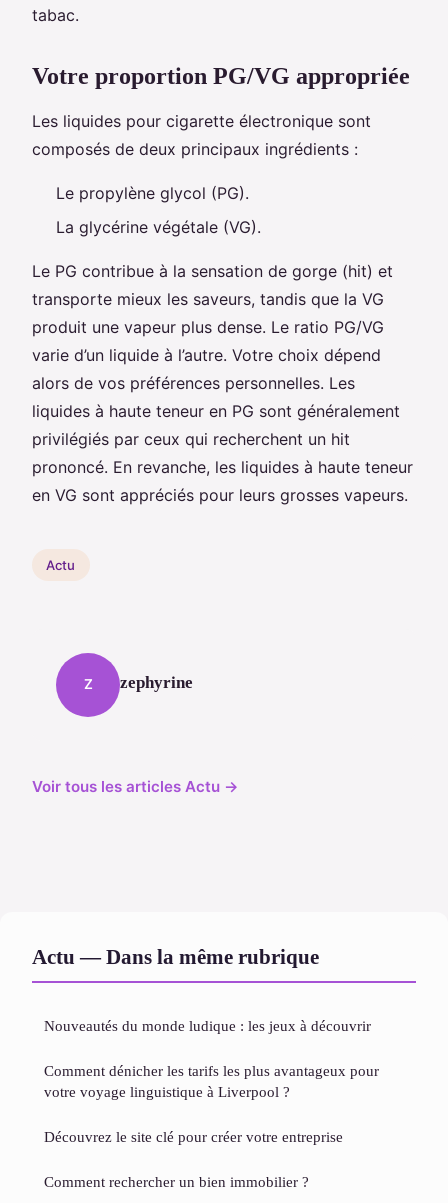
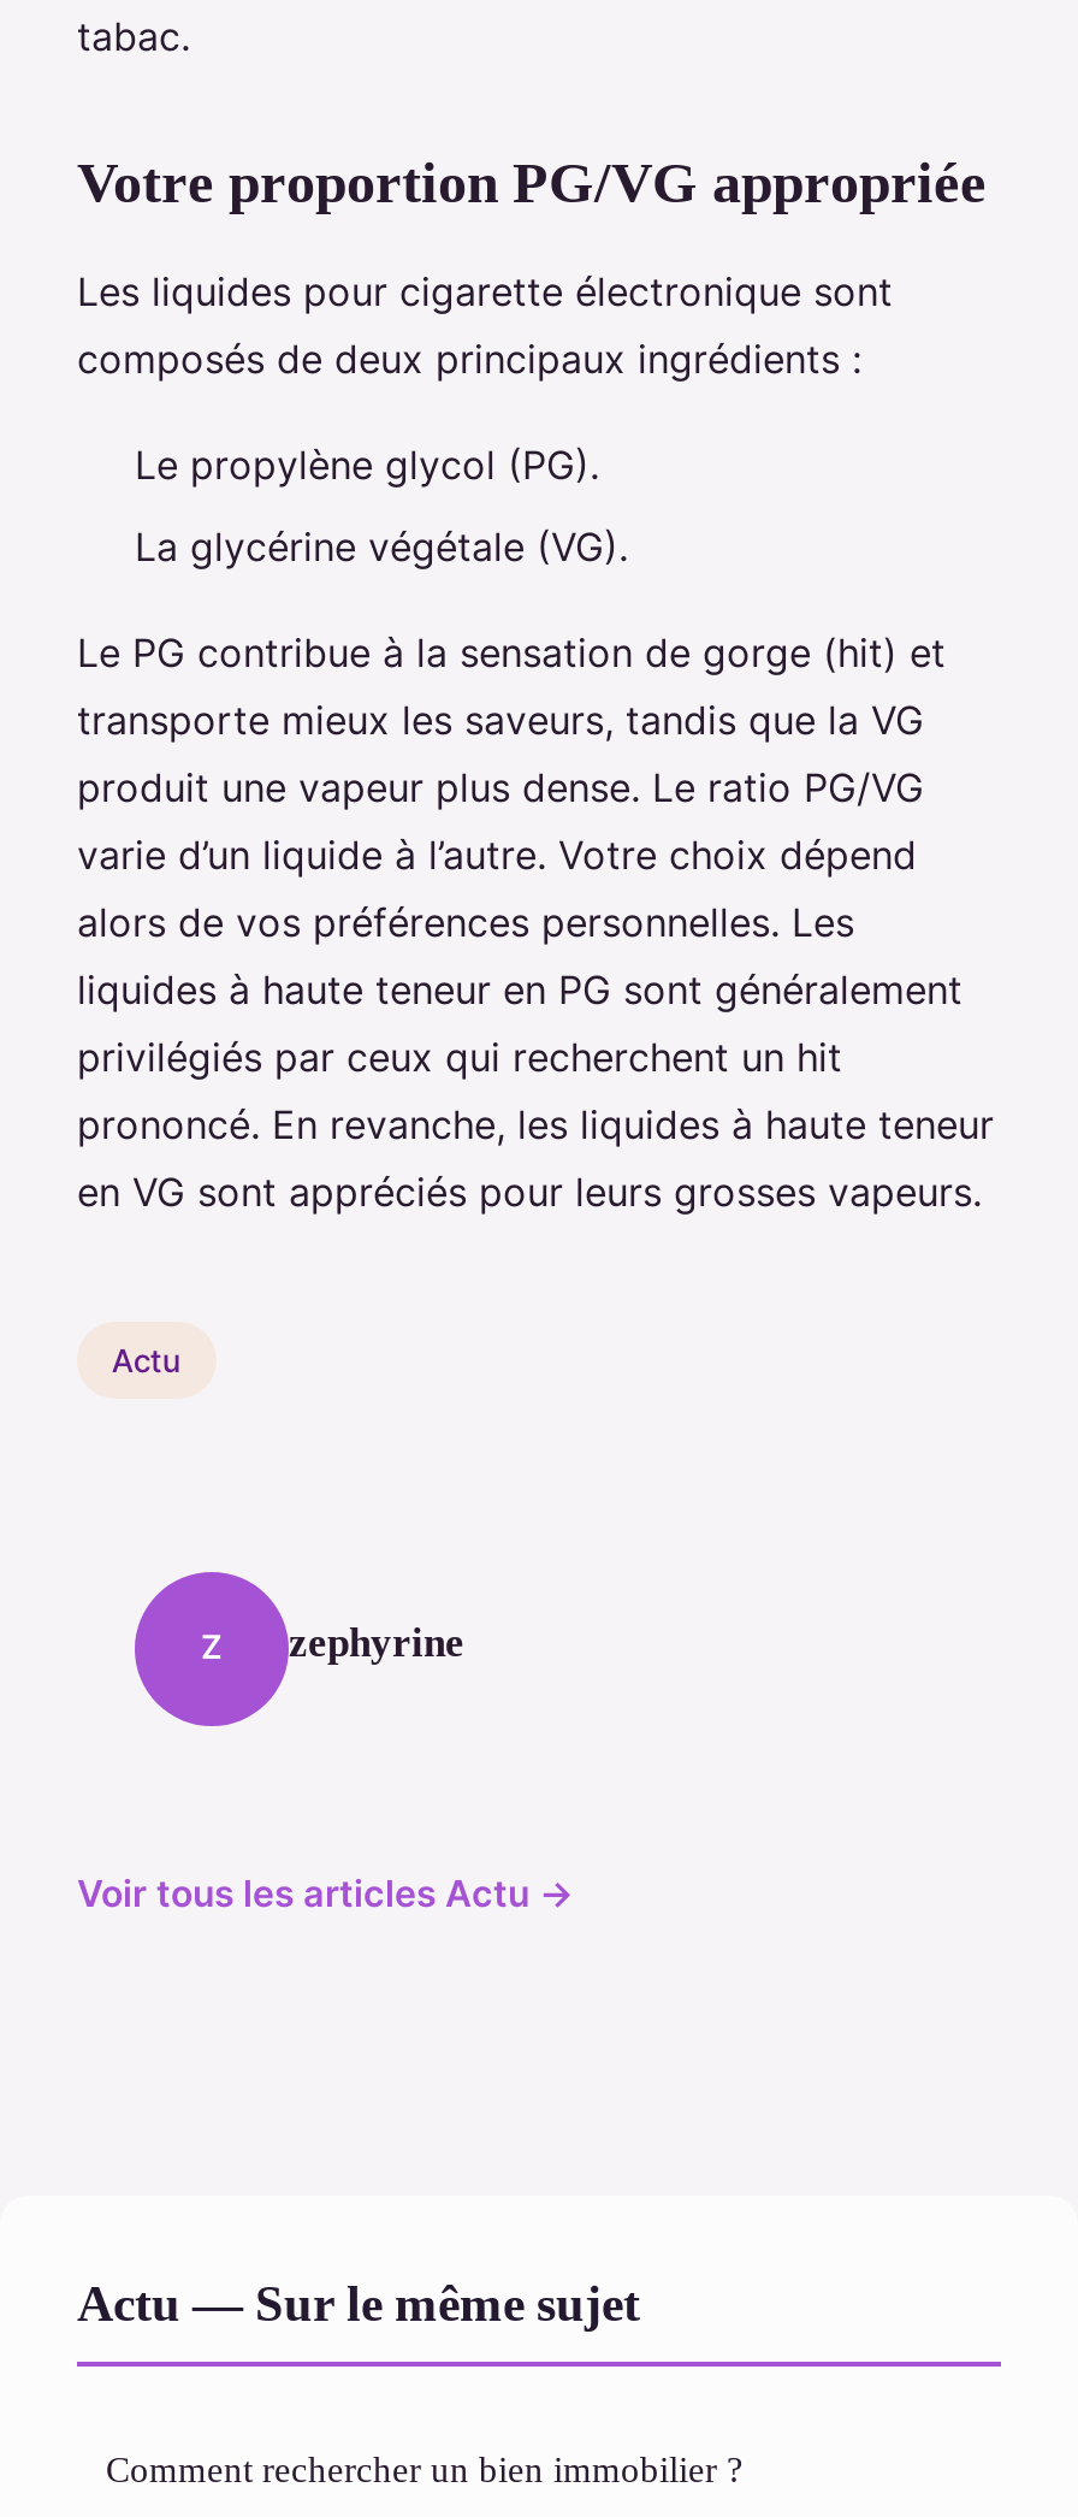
- Actu — Dans la même rubrique
- Nouveautés du monde ludique : les jeux à découvrir
- Comment dénicher les tarifs les plus avantageux pour
- votre voyage linguistique à Liverpool ?
- Découvrez le site clé pour créer votre entreprise
+ Actu — Sur le même sujet
